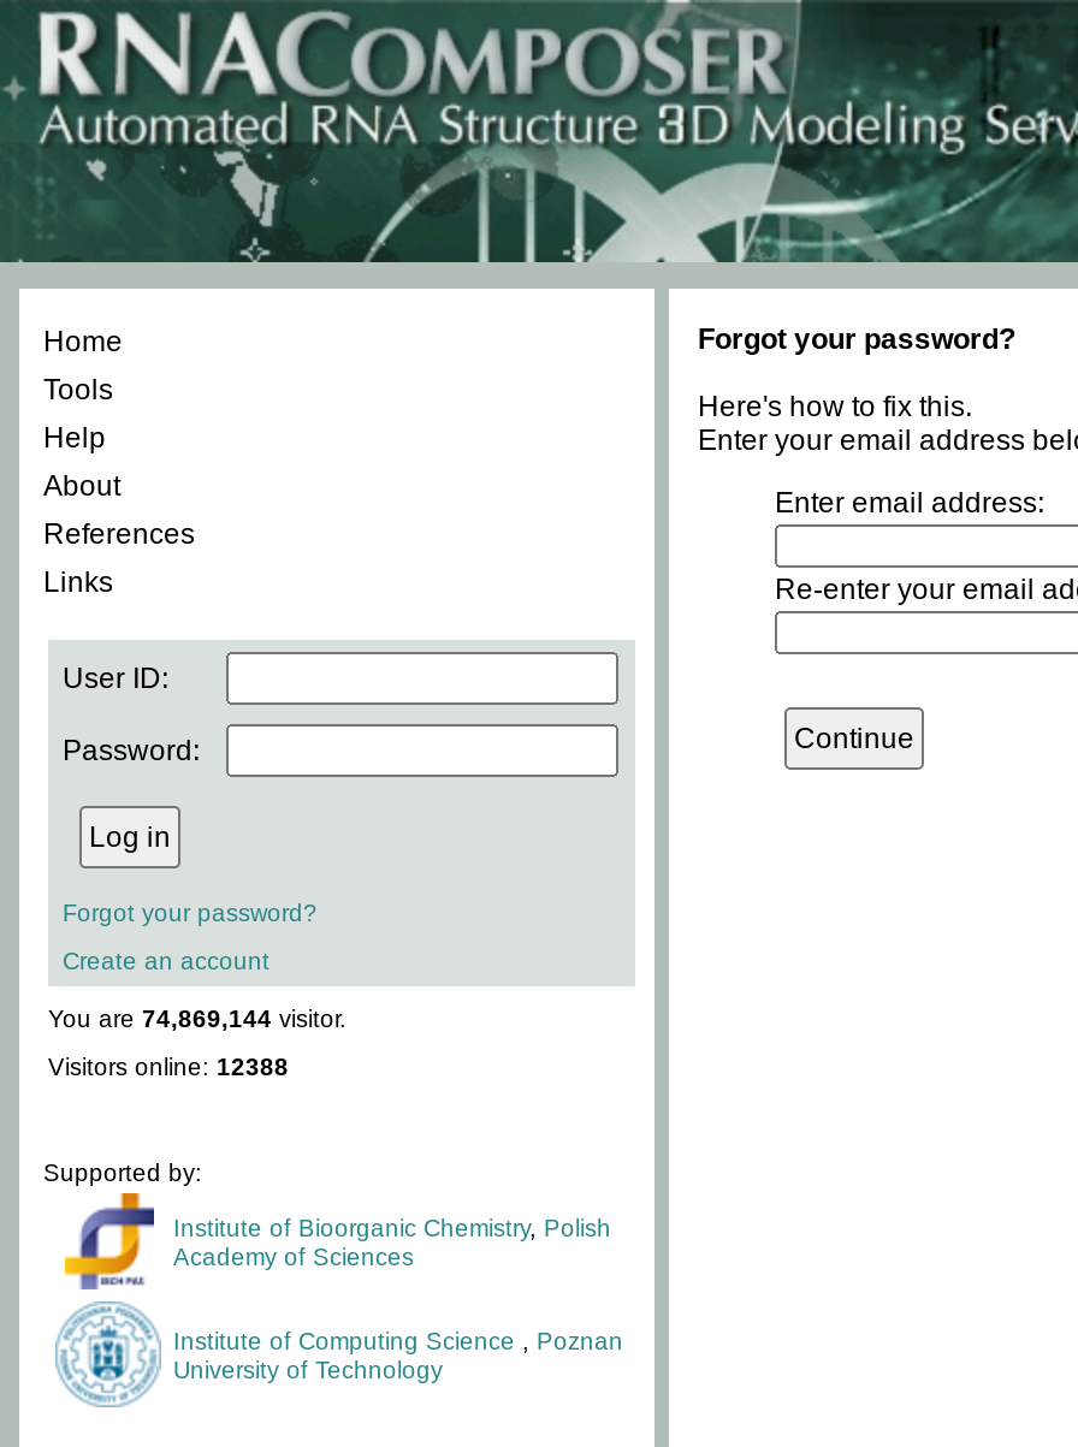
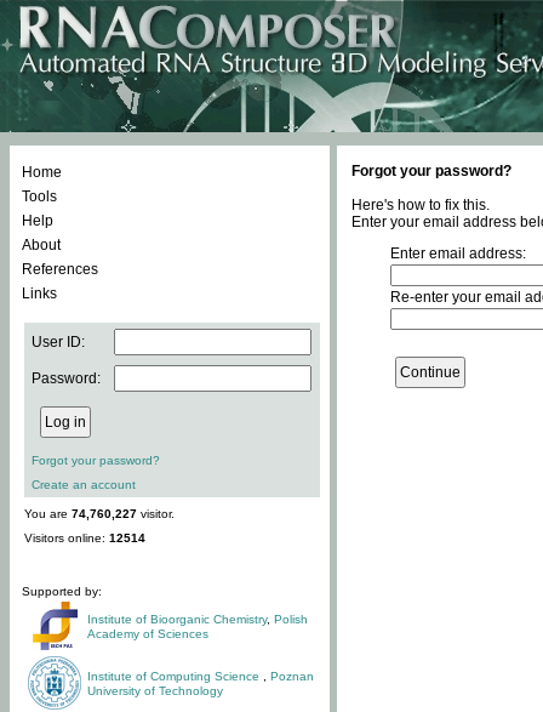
- You are 74,869,144 visitor.
+ You are 74,760,227 visitor.

- Visitors online: 12388
+ Visitors online: 12514
